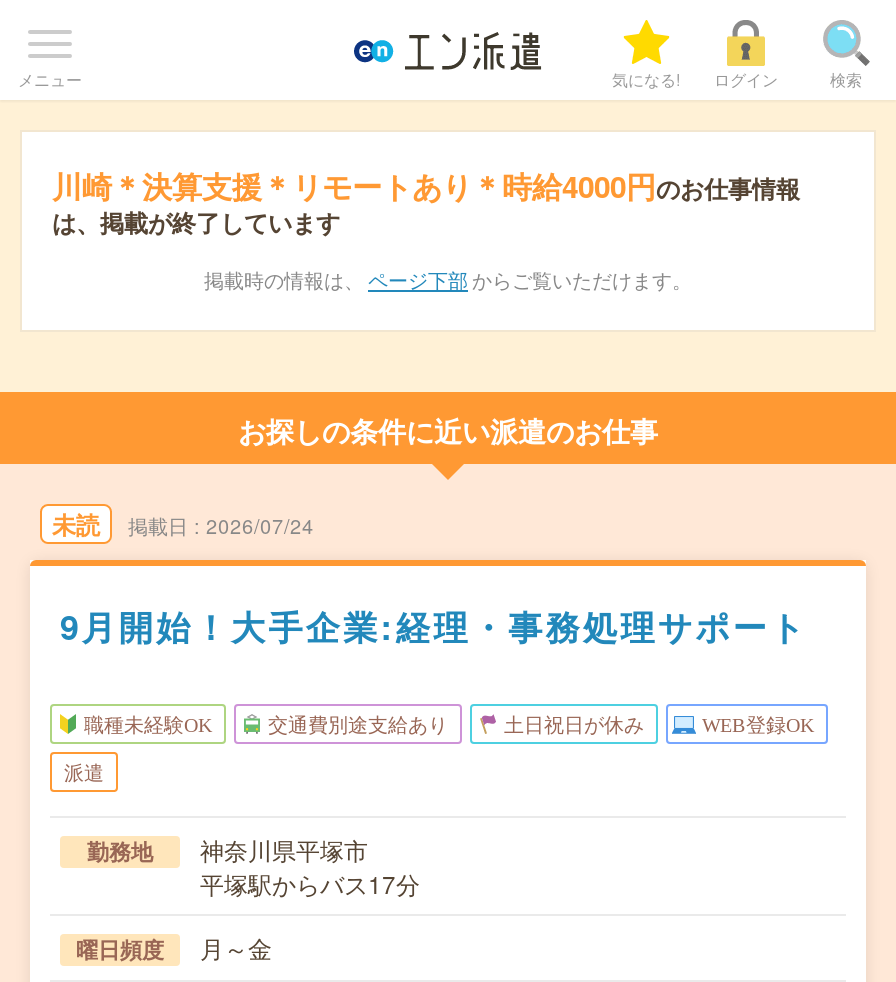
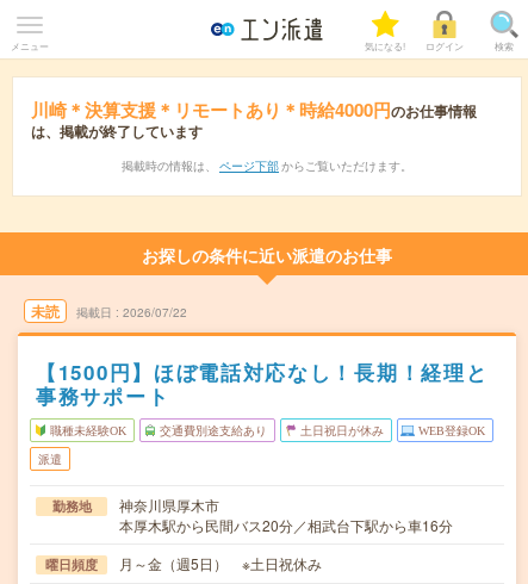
- 2026/07/24
+ 2026/07/22

- 9月開始！大手企業:経理・事務処理サポート
+ 【1500円】ほぼ電話対応なし！長期！経理と
+ 事務サポート

- 神奈川県平塚市
- 平塚駅からバス17分
+ 神奈川県厚木市
+ 本厚木駅から民間バス20分／相武台下駅から車16分

- 月～金
+ 月～金（週5日） ※土日祝休み
